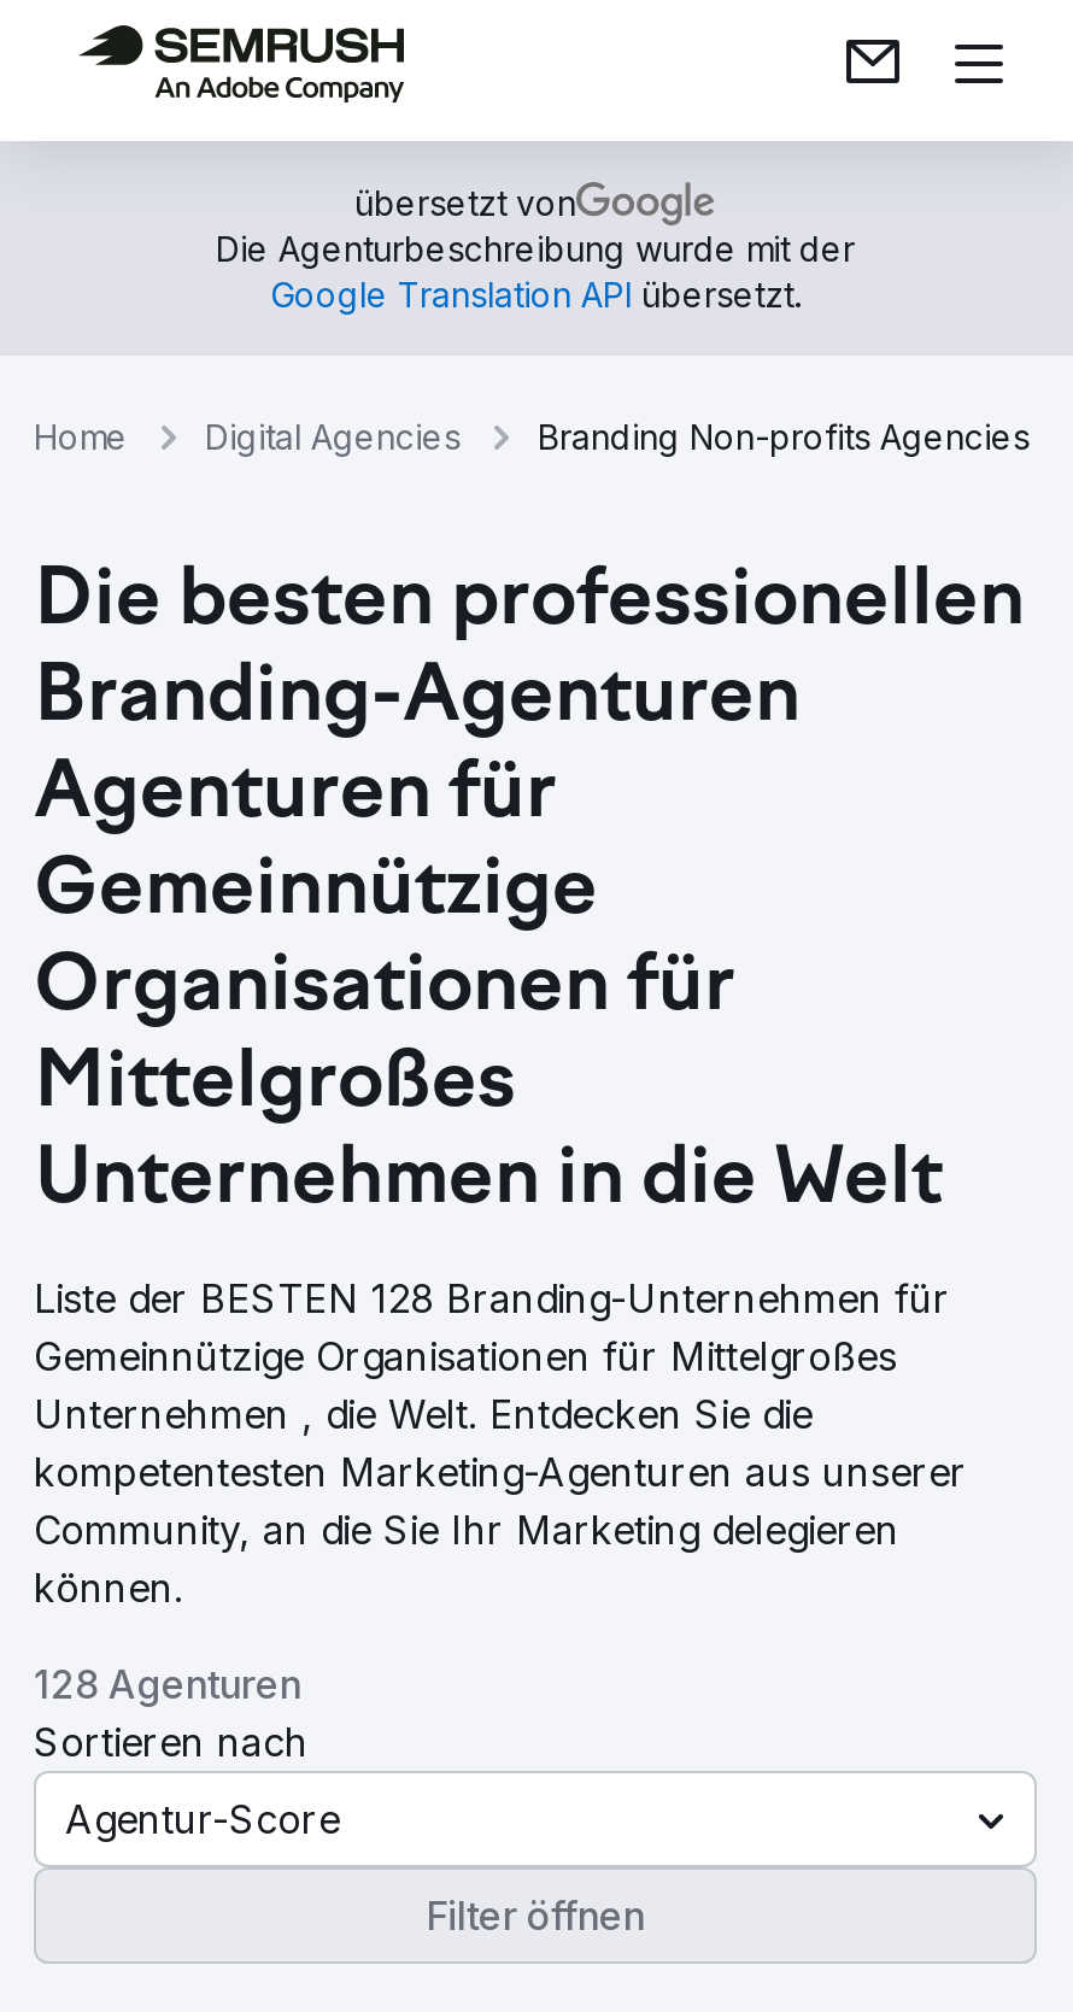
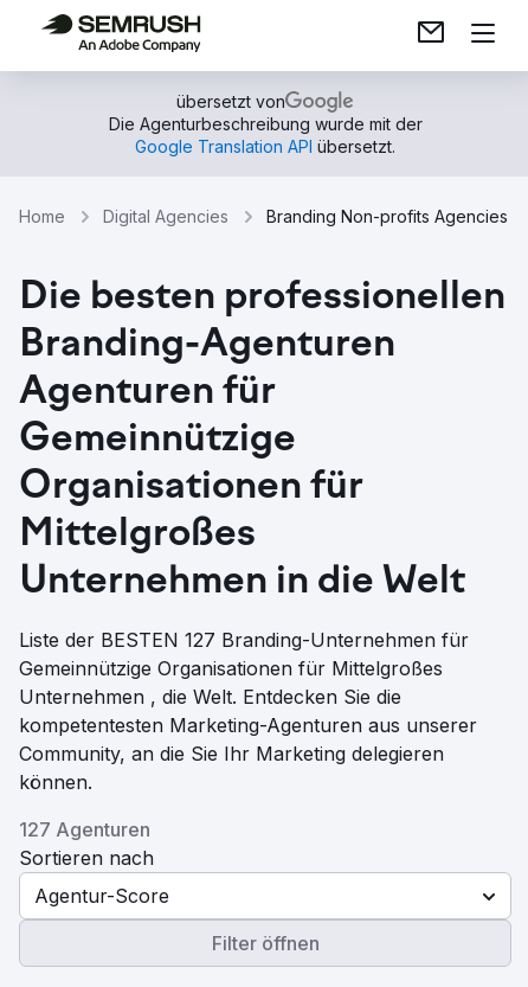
- Liste der BESTEN 128 Branding-Unternehmen für
+ Liste der BESTEN 127 Branding-Unternehmen für

- 128 Agenturen
+ 127 Agenturen
